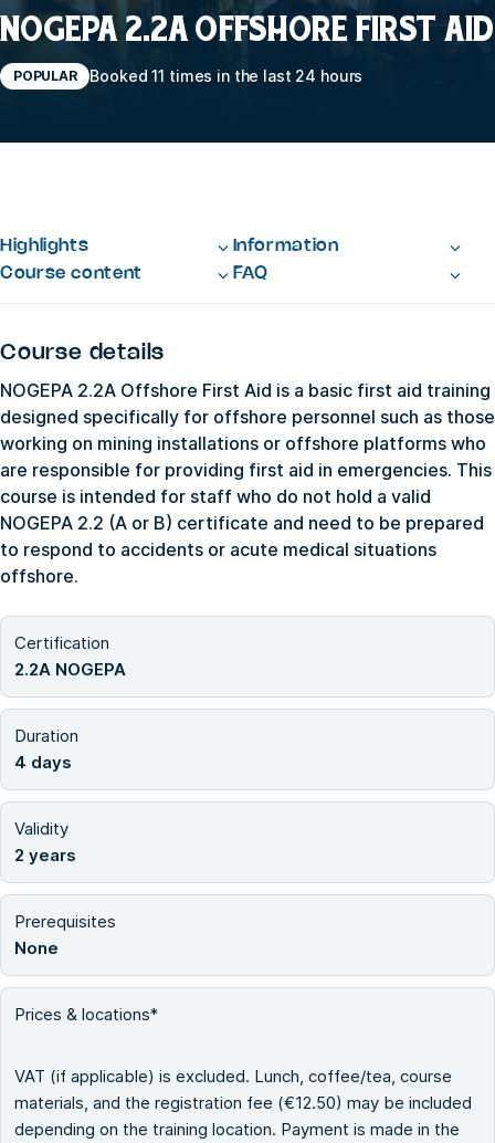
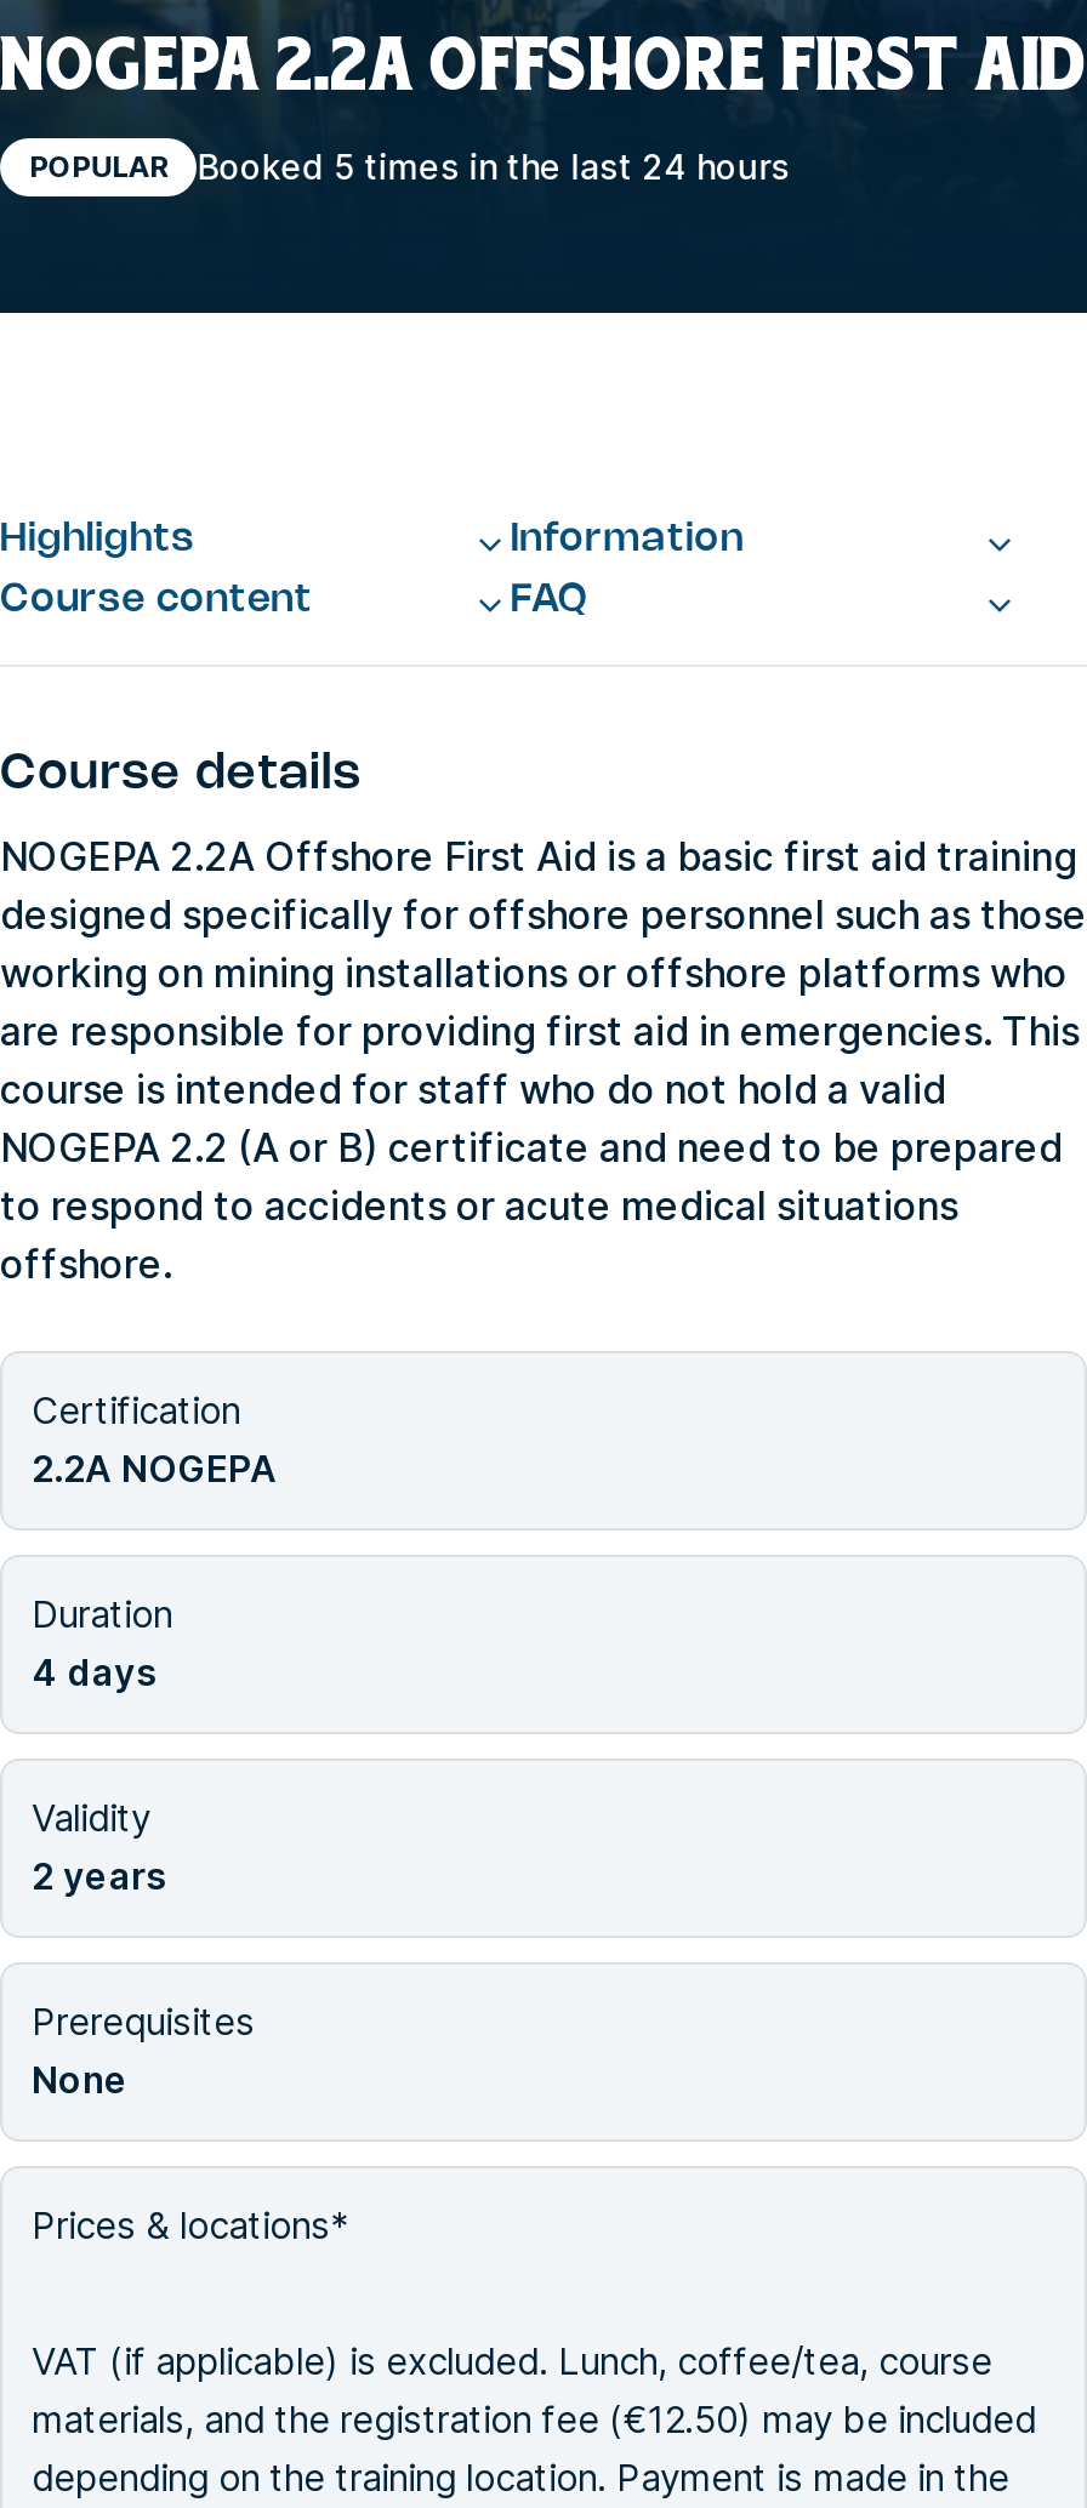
- Booked 11 times in the last 24 hours
+ Booked 5 times in the last 24 hours
